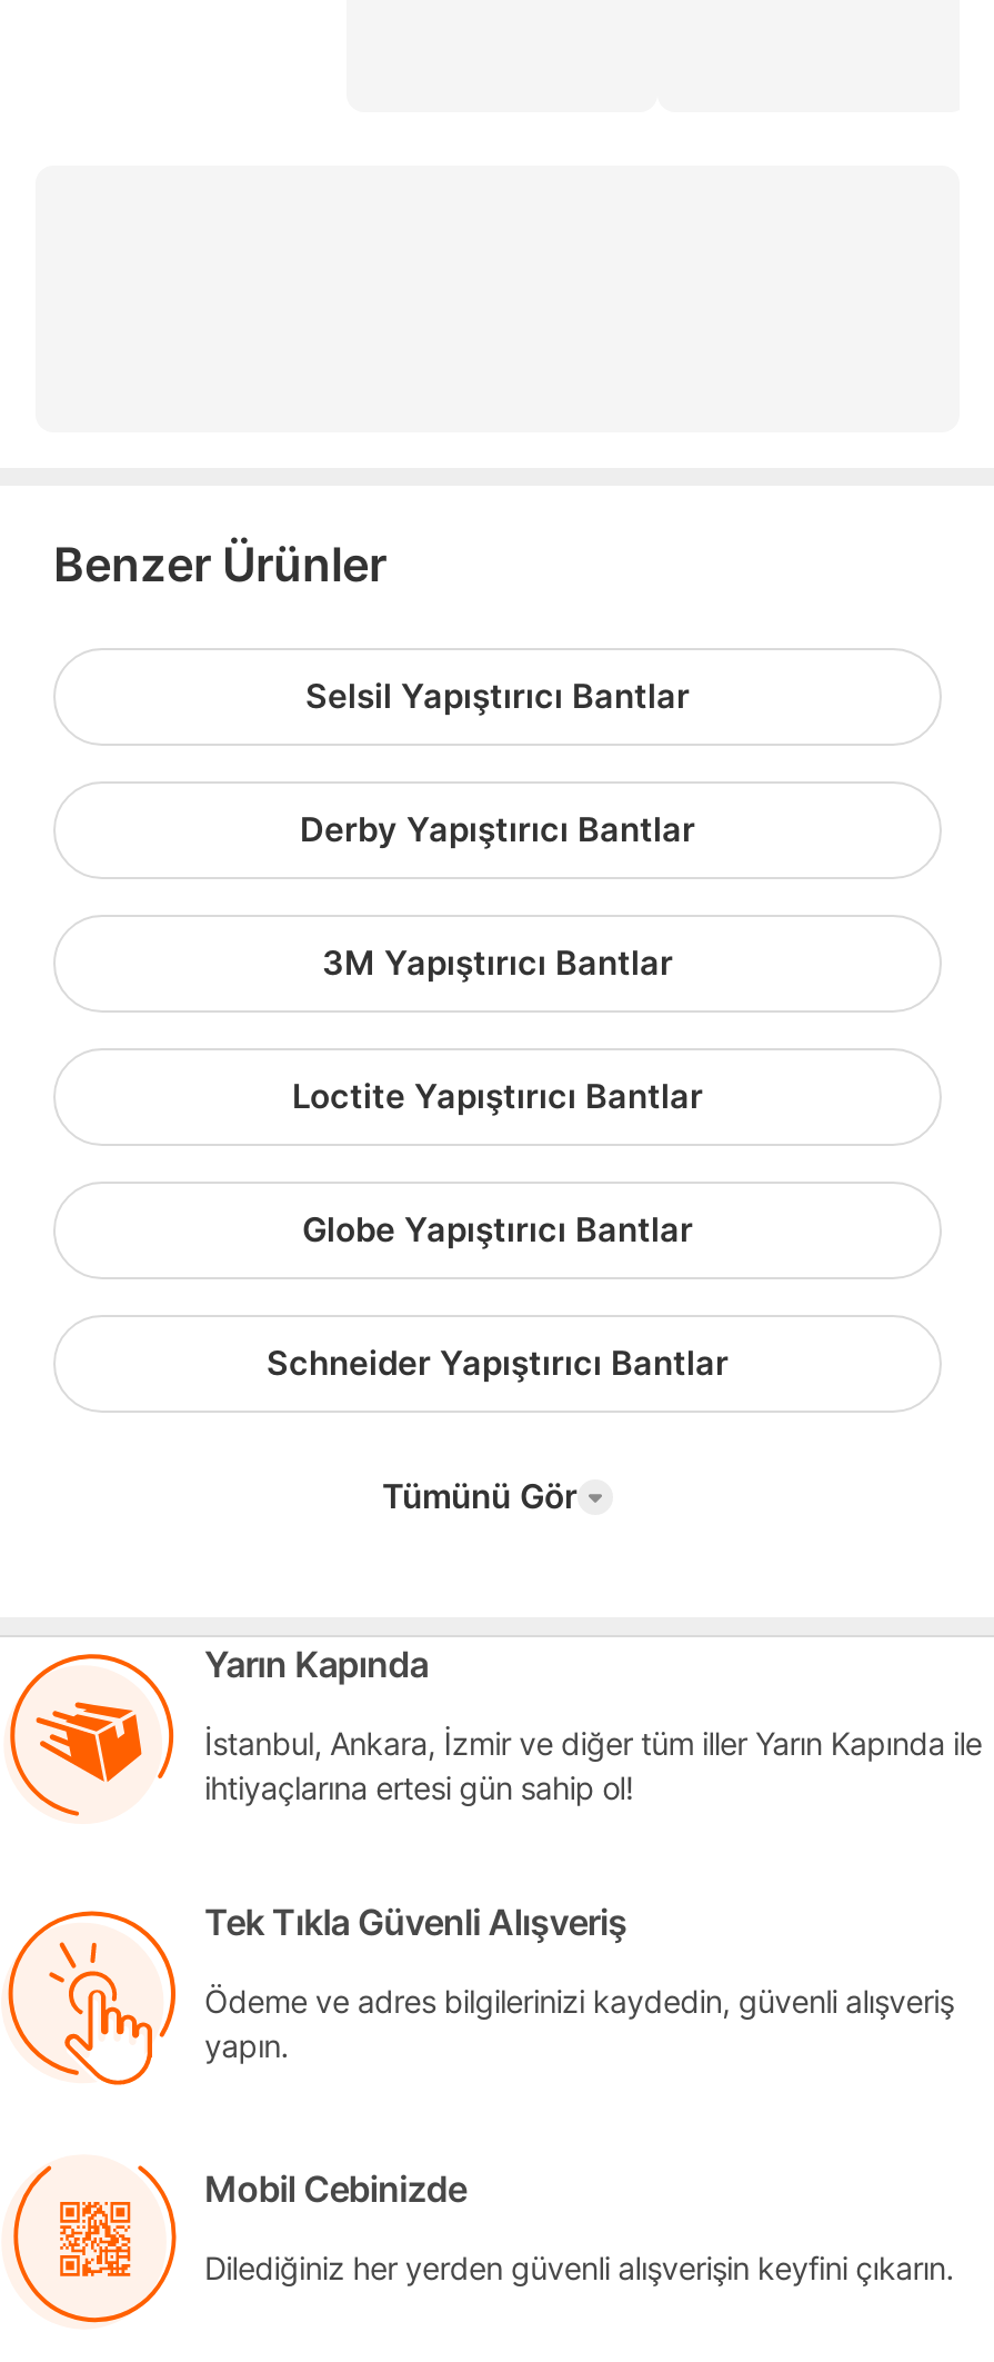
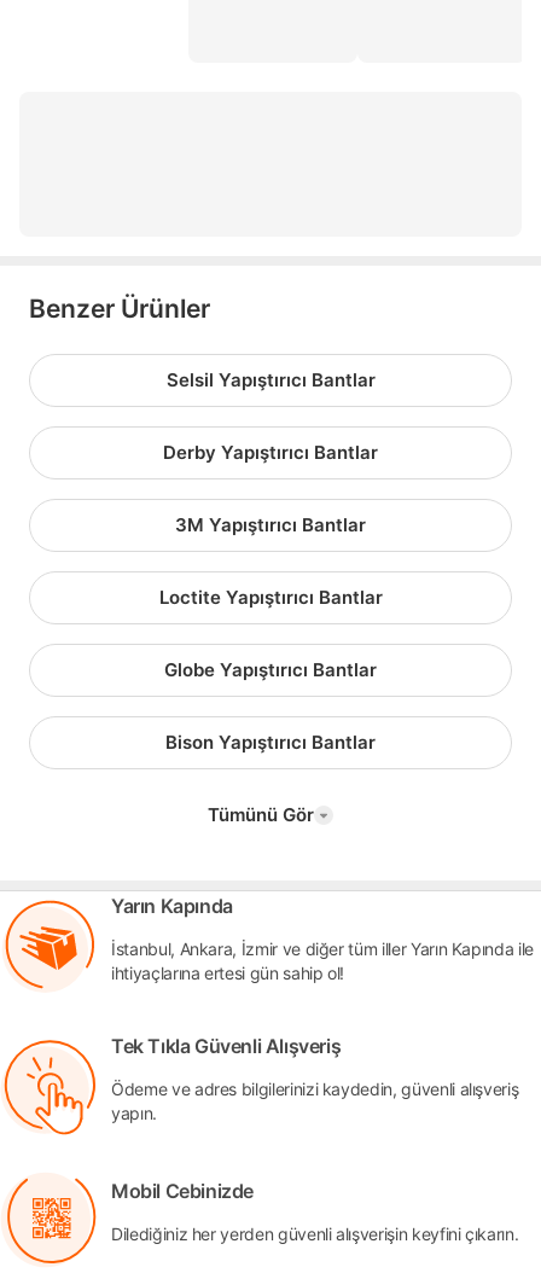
- Schneider Yapıştırıcı Bantlar
+ Bison Yapıştırıcı Bantlar
